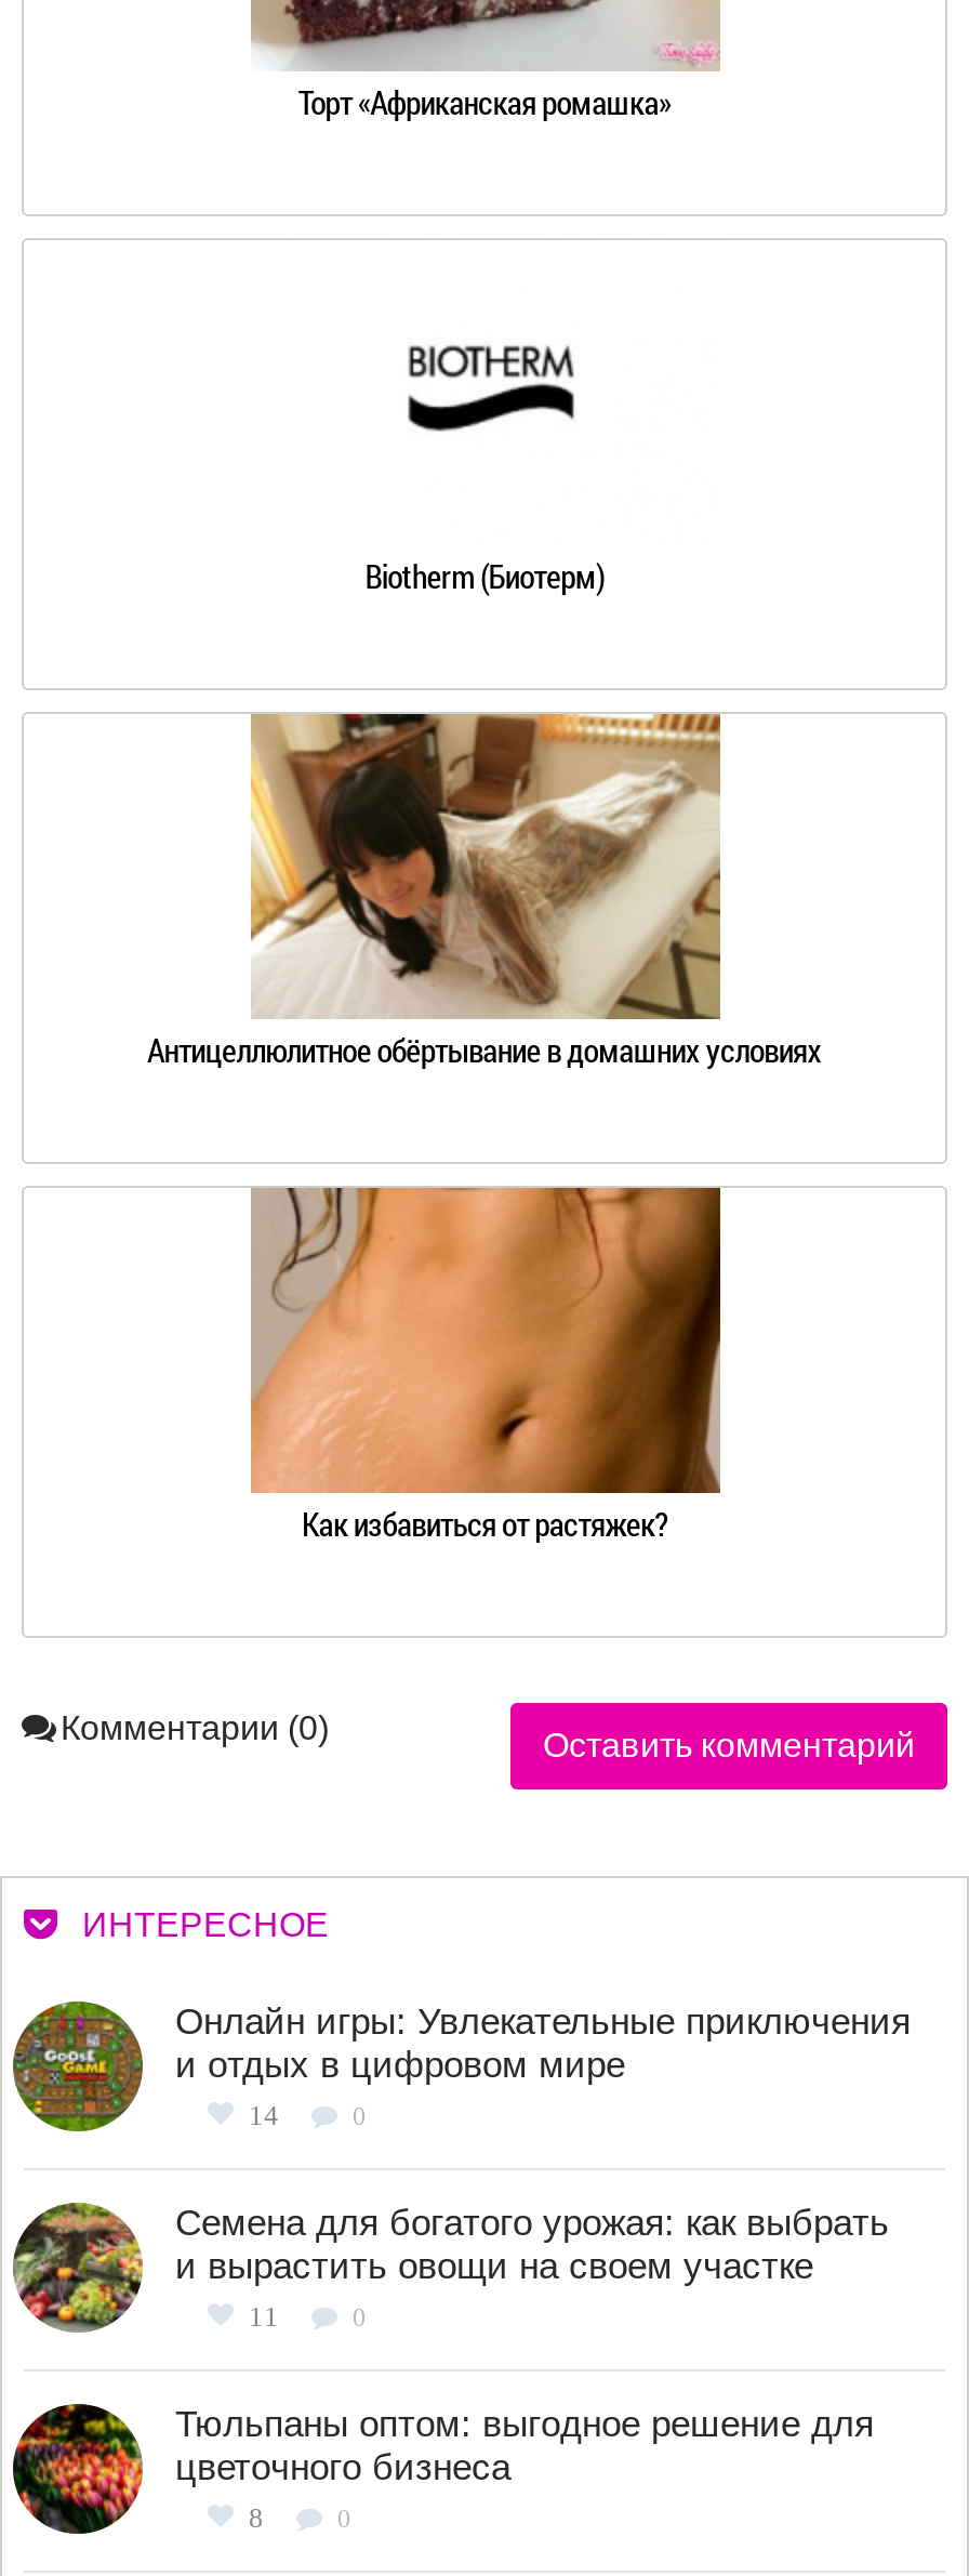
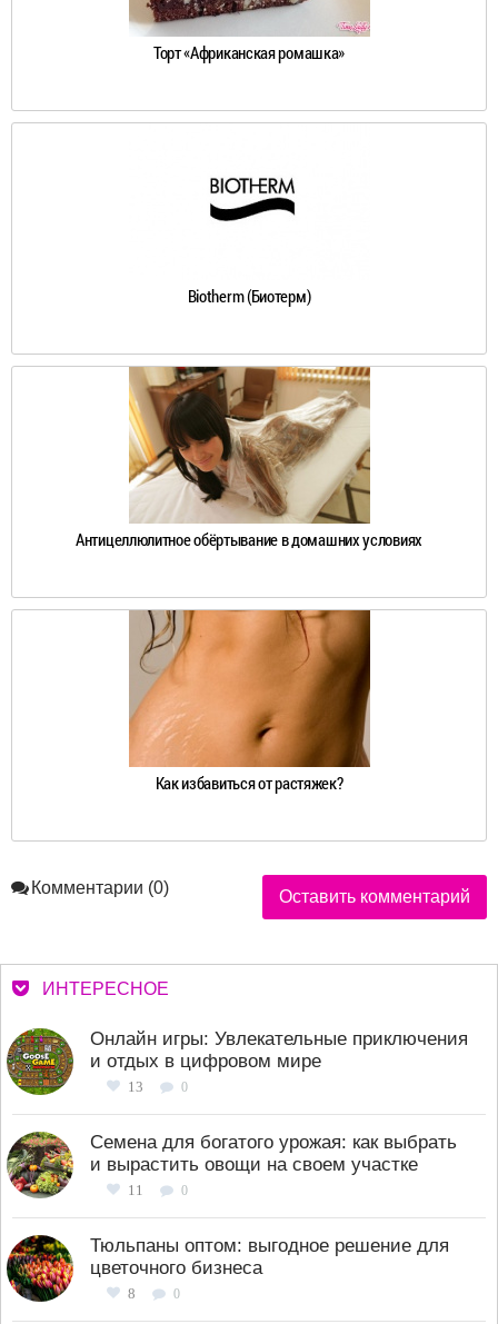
- 14
+ 13
